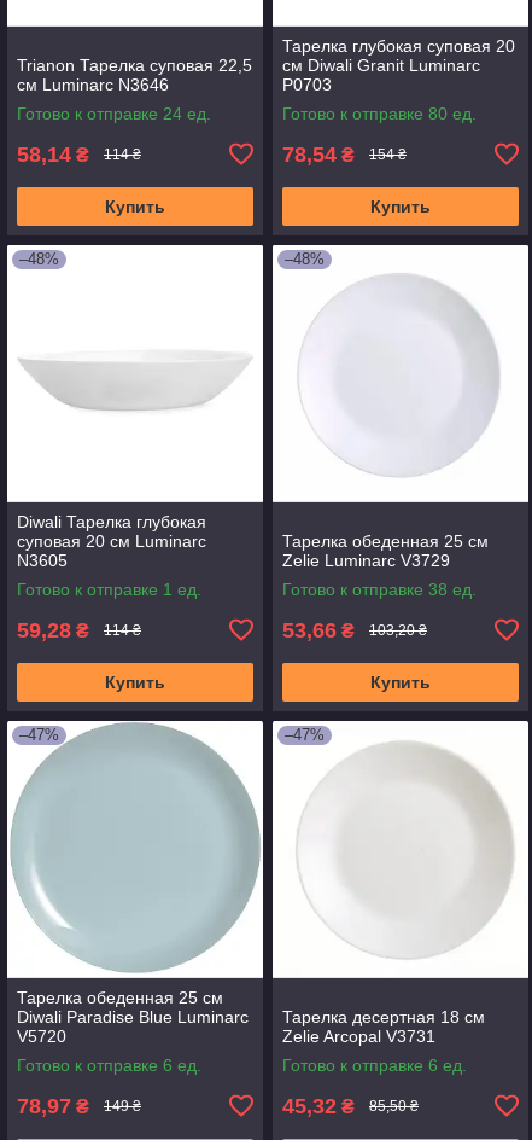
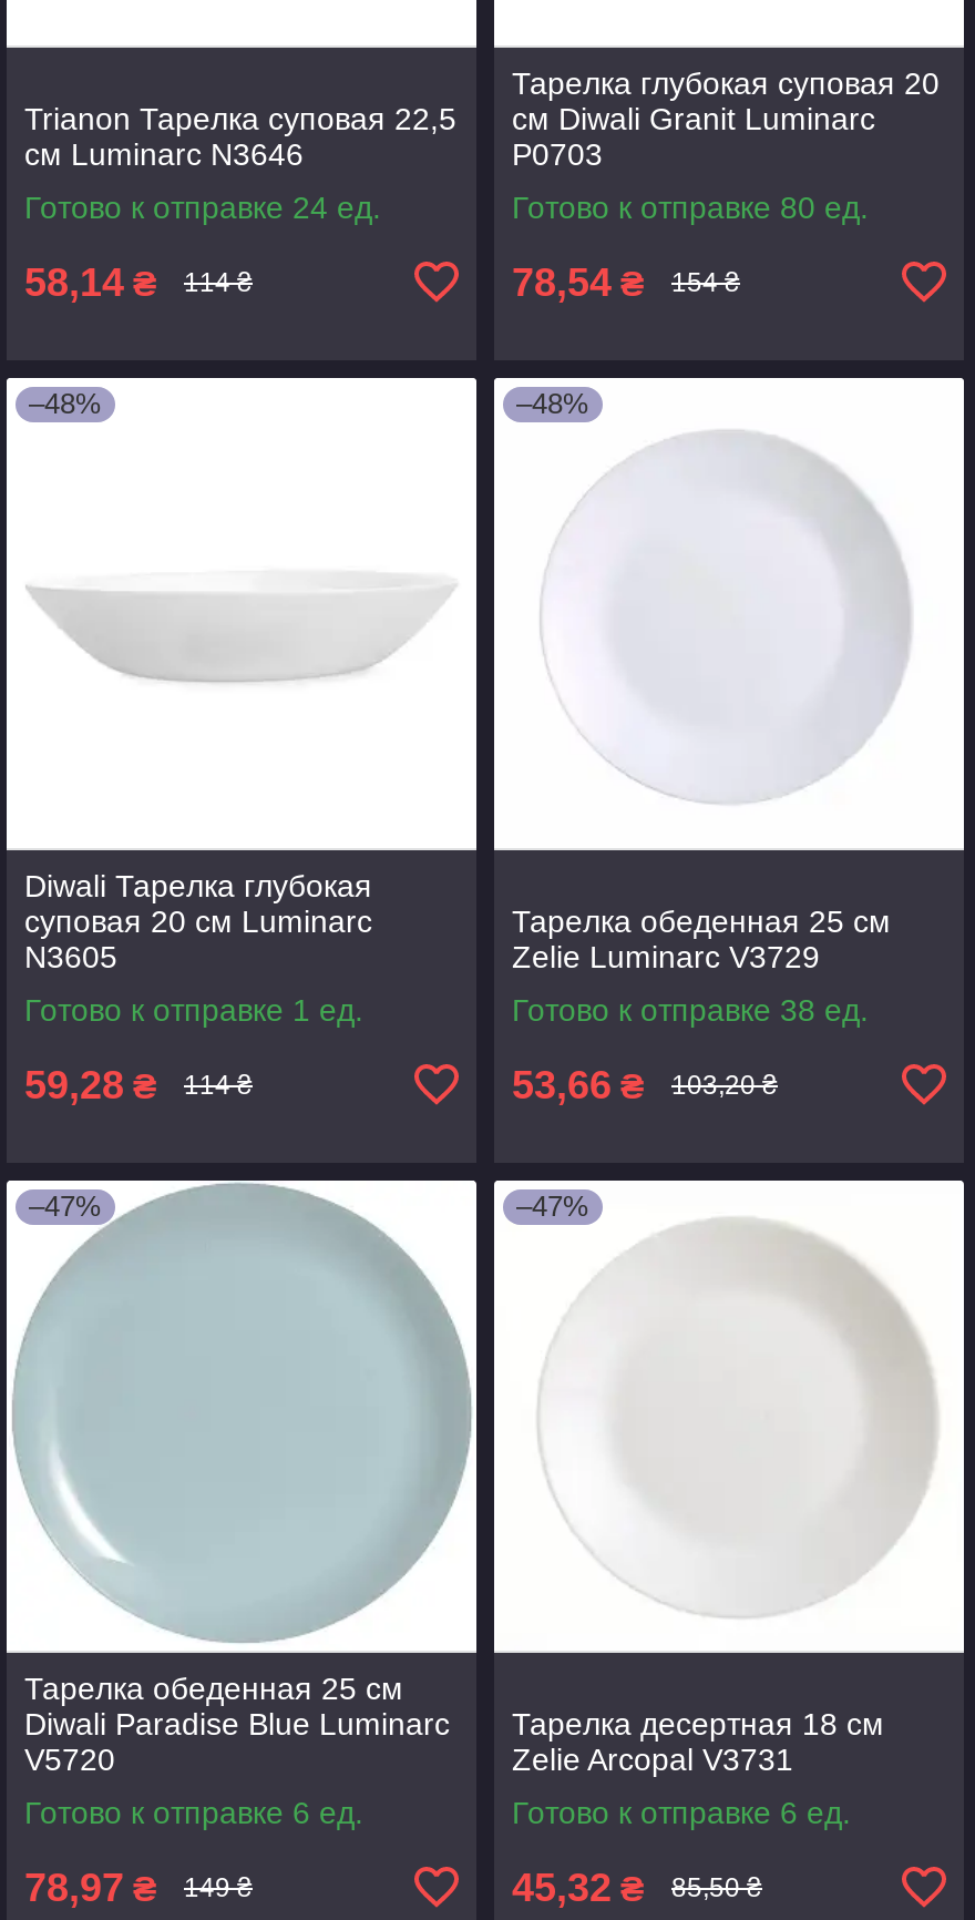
- Купить

- Купить

- Купить

- Купить
